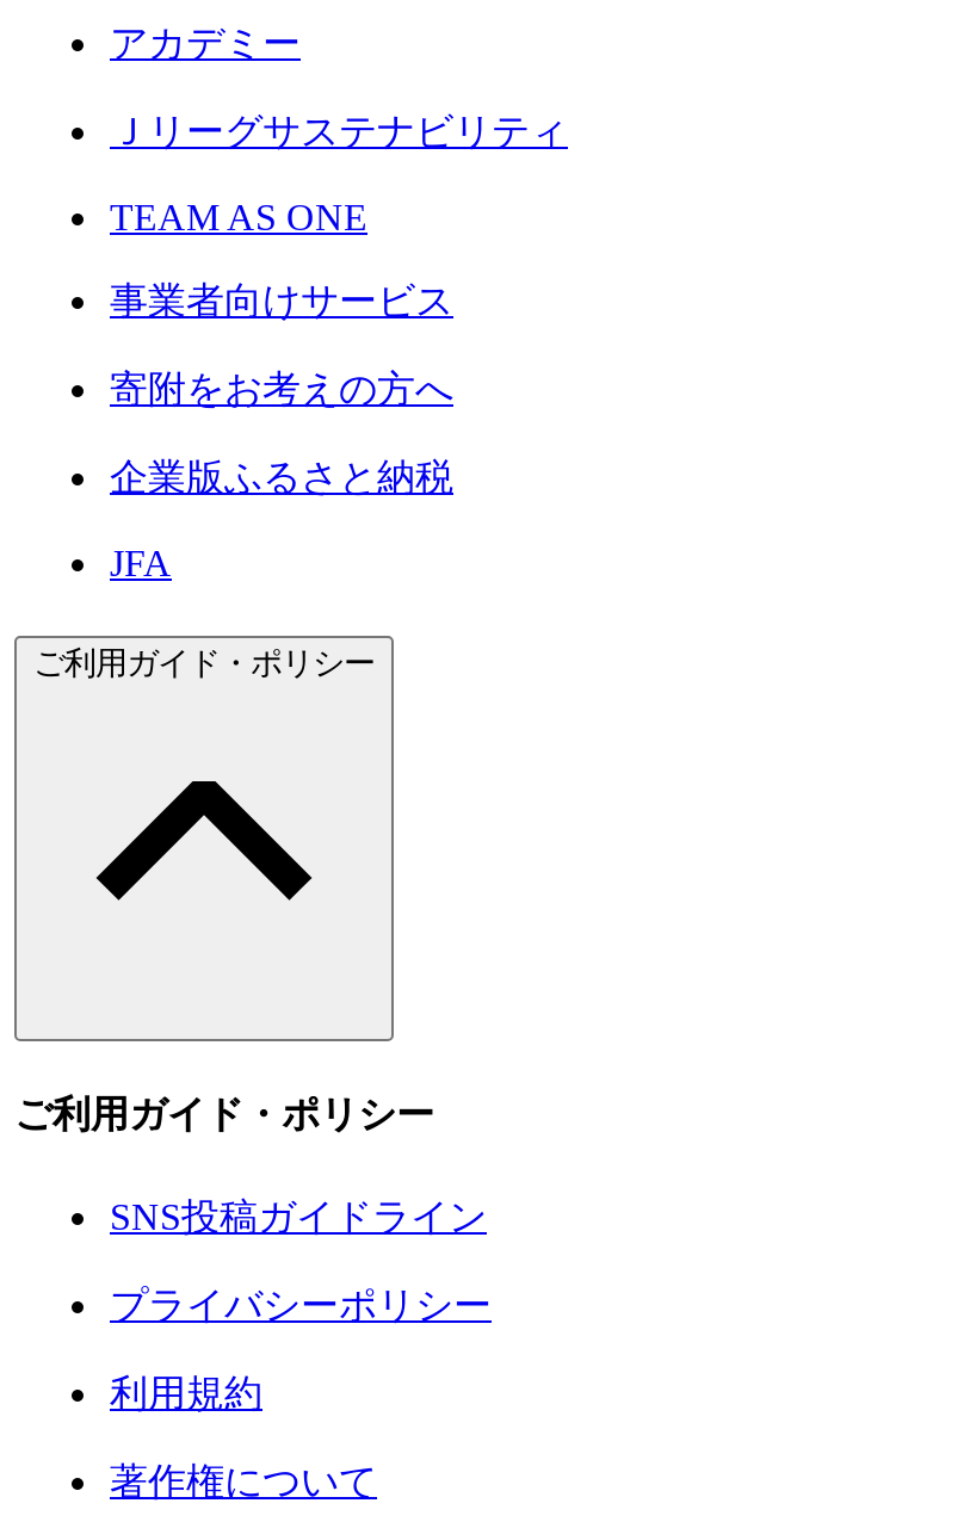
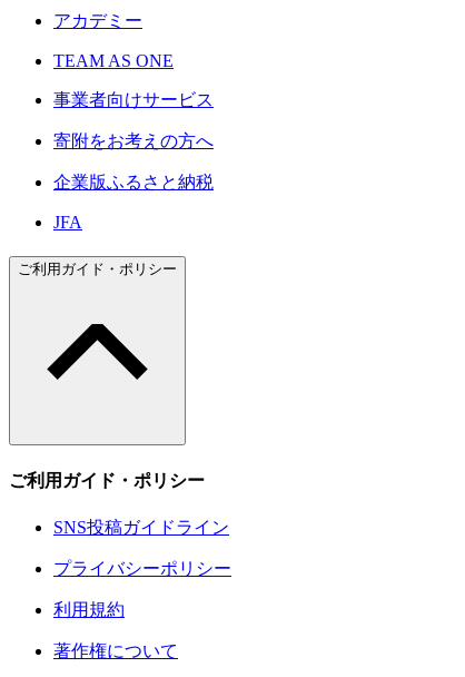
- Ｊリーグサステナビリティ
